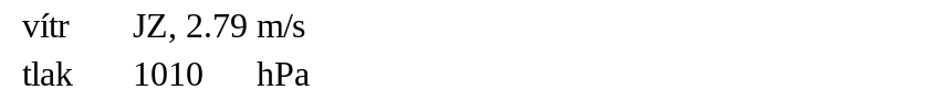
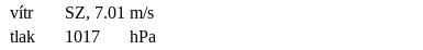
- vítr JZ, 2.79 m/s
+ vítr SZ, 7.01 m/s

- tlak 1010 hPa
+ tlak 1017 hPa
